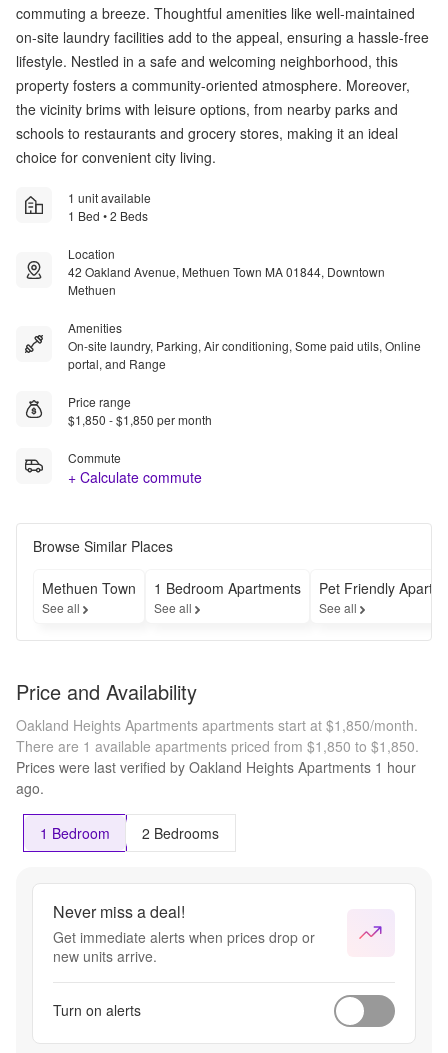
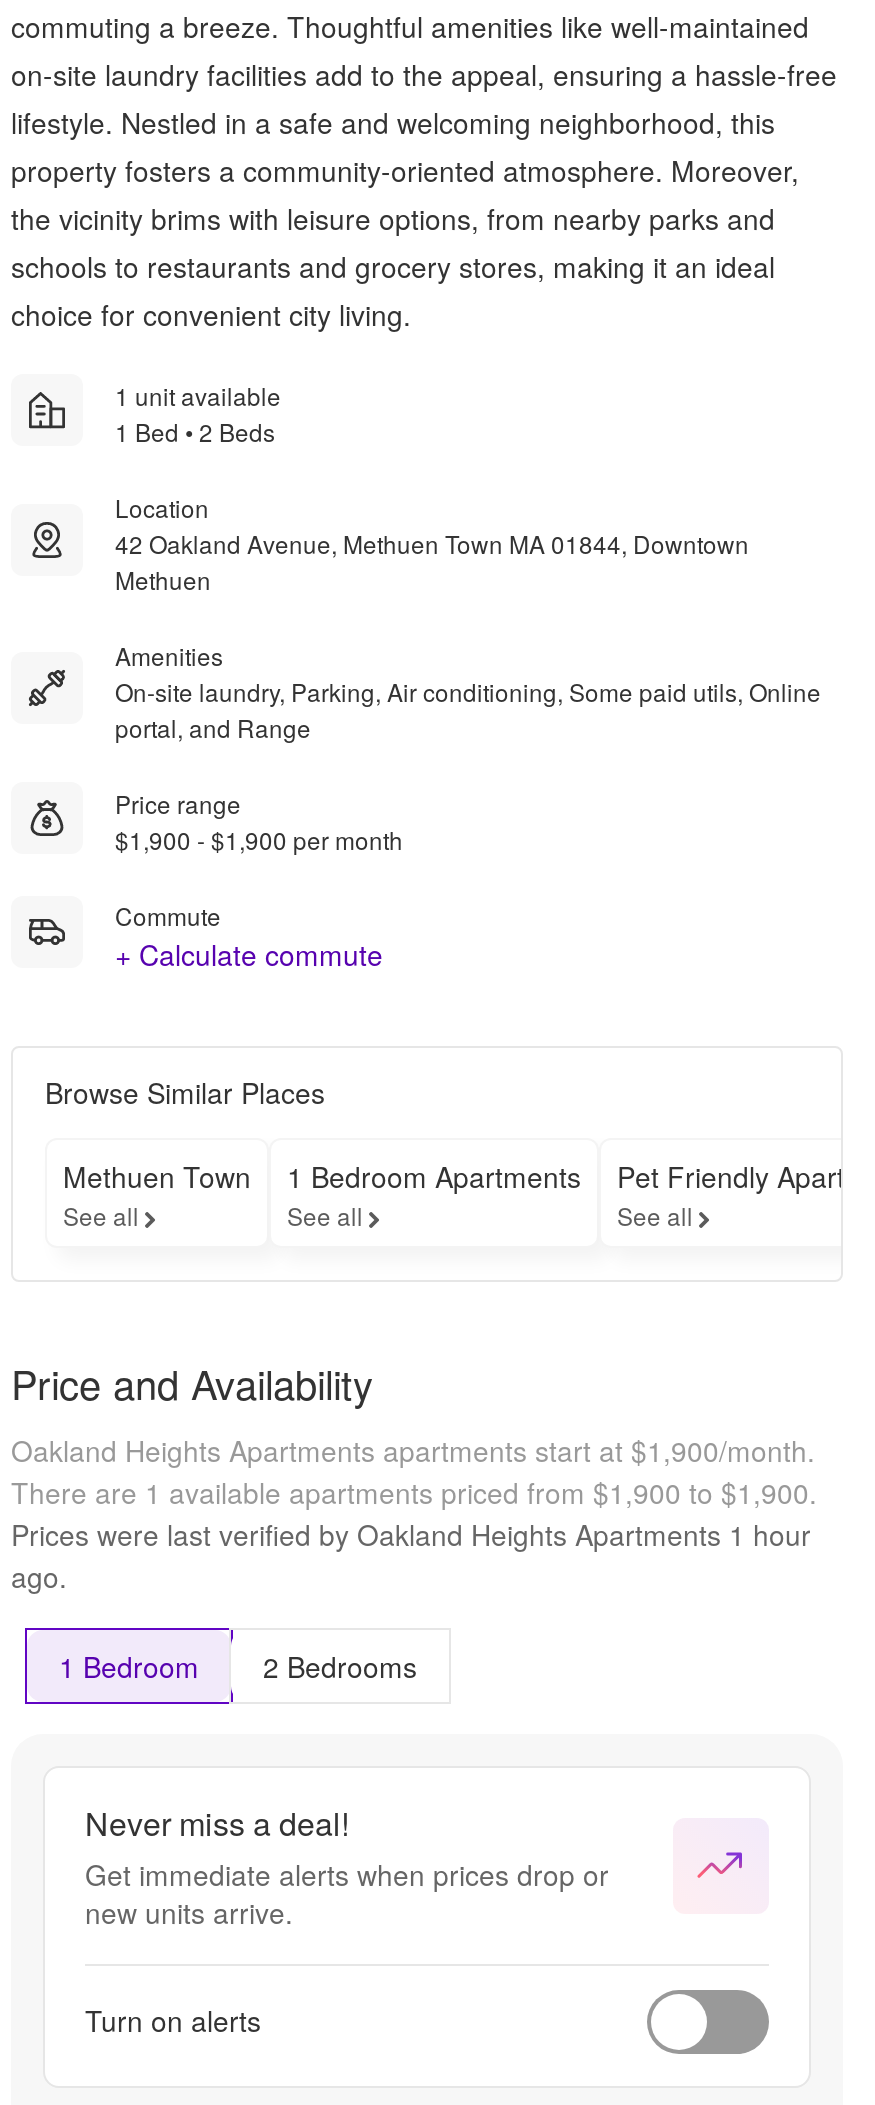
- $1,850 - $1,850 per month
+ $1,900 - $1,900 per month

- Oakland Heights Apartments apartments start at $1,850/month.
+ Oakland Heights Apartments apartments start at $1,900/month.

- There are 1 available apartments priced from $1,850 to $1,850.
+ There are 1 available apartments priced from $1,900 to $1,900.
